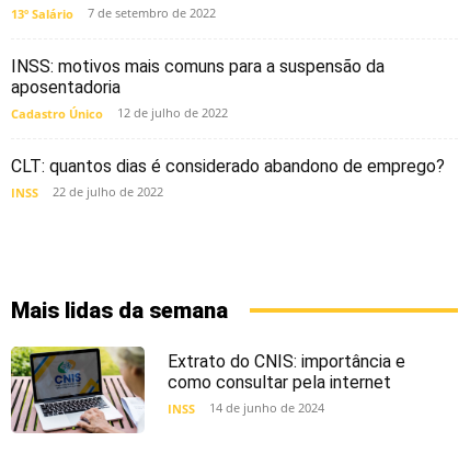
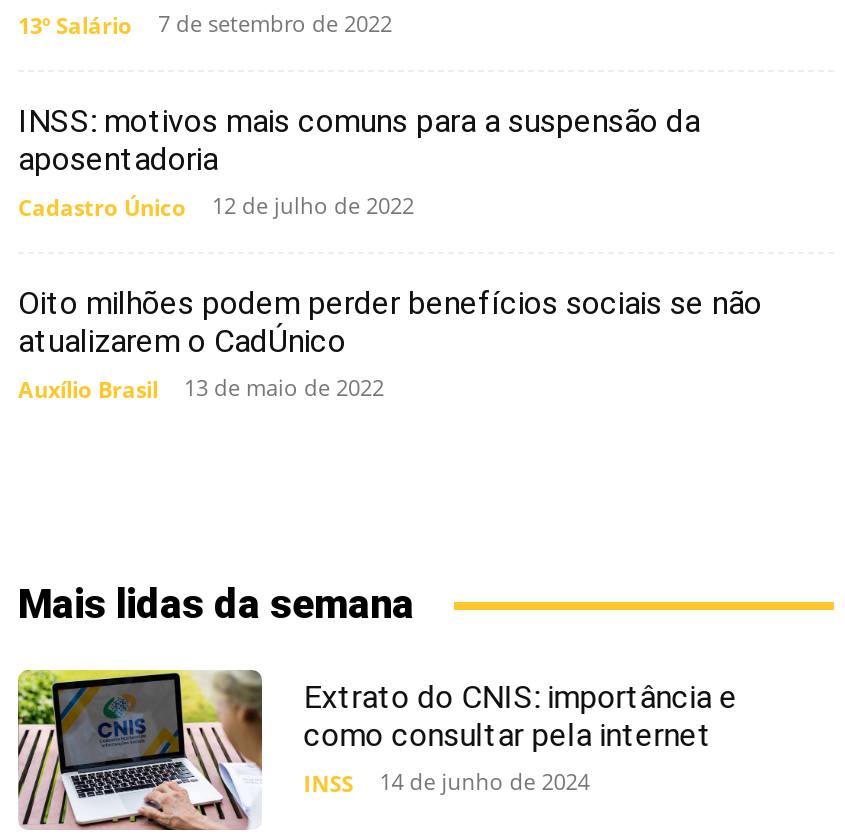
- CLT: quantos dias é considerado abandono de emprego?
- INSS
- 22 de julho de 2022
+ Oito milhões podem perder benefícios sociais se não
+ atualizarem o CadÚnico
+ Auxílio Brasil
+ 13 de maio de 2022
